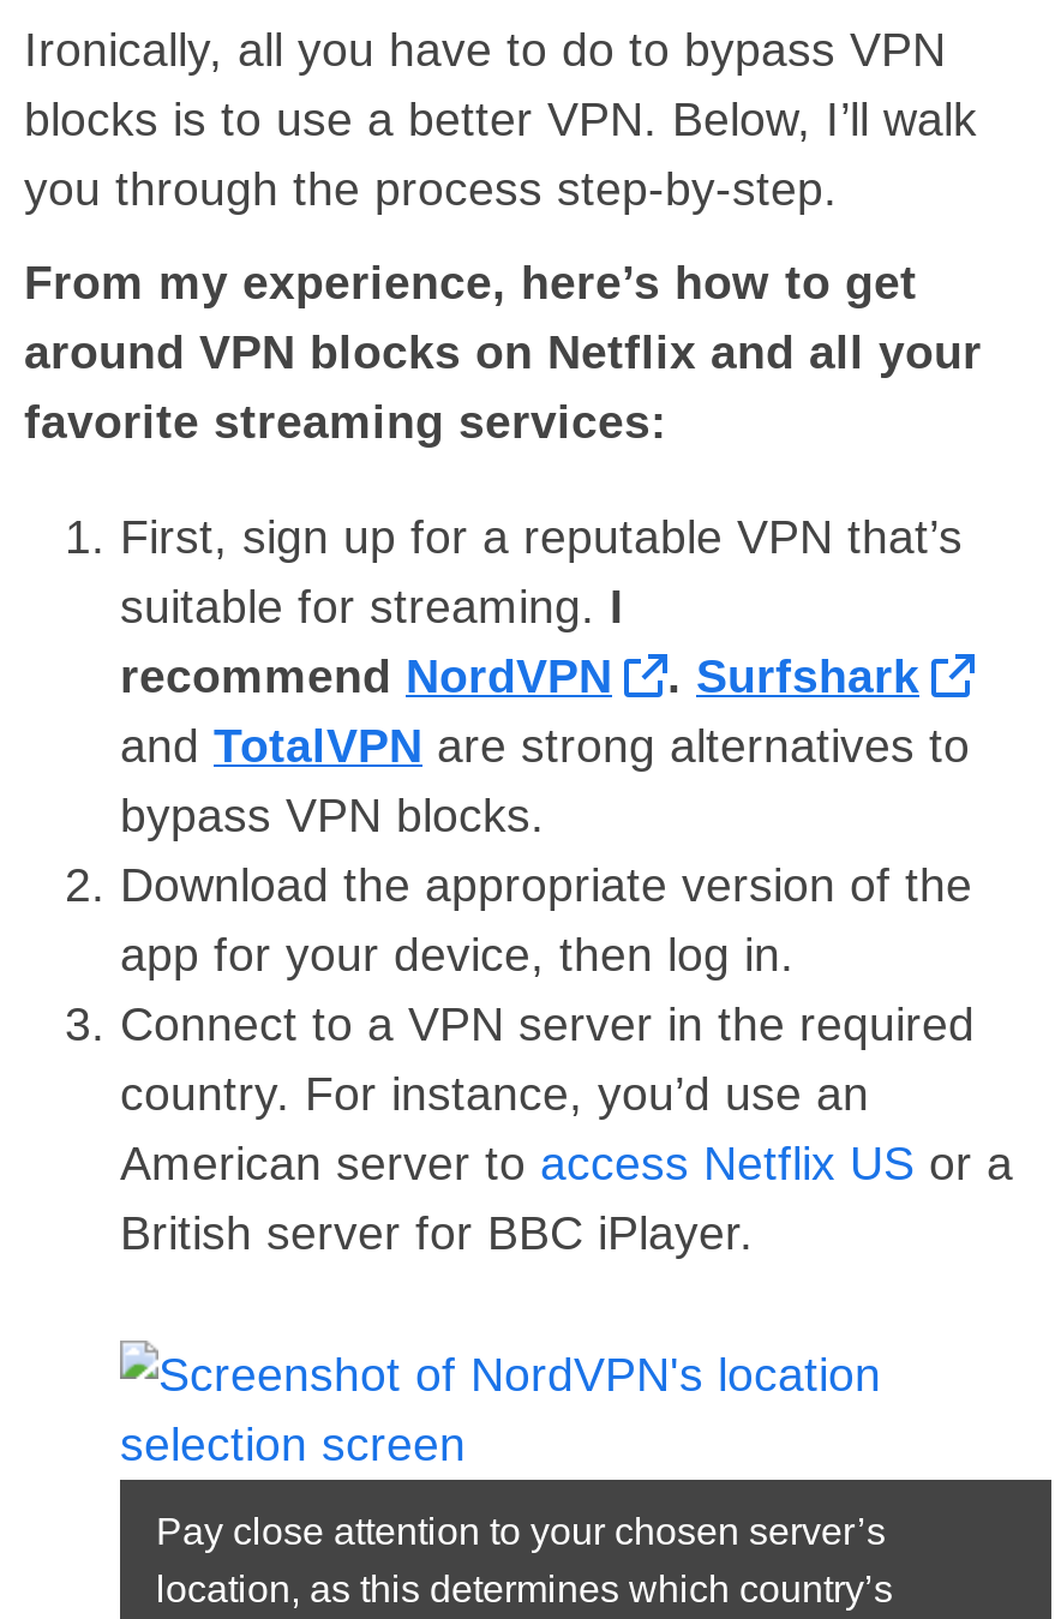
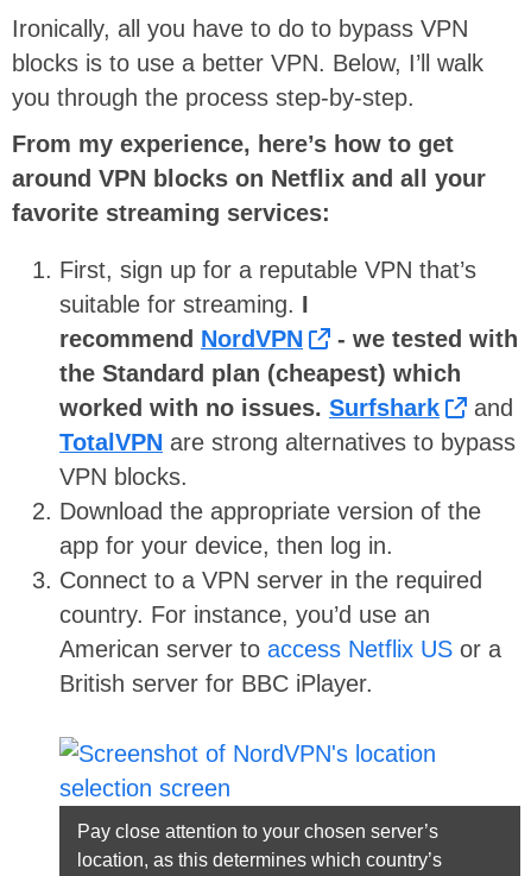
- . Surfshark
- and TotalVPN are strong alternatives to
- bypass VPN blocks.
+ - we tested with
+ the Standard plan (cheapest) which
+ worked with no issues. Surfshark
+ and
+ TotalVPN are strong alternatives to bypass
+ VPN blocks.
